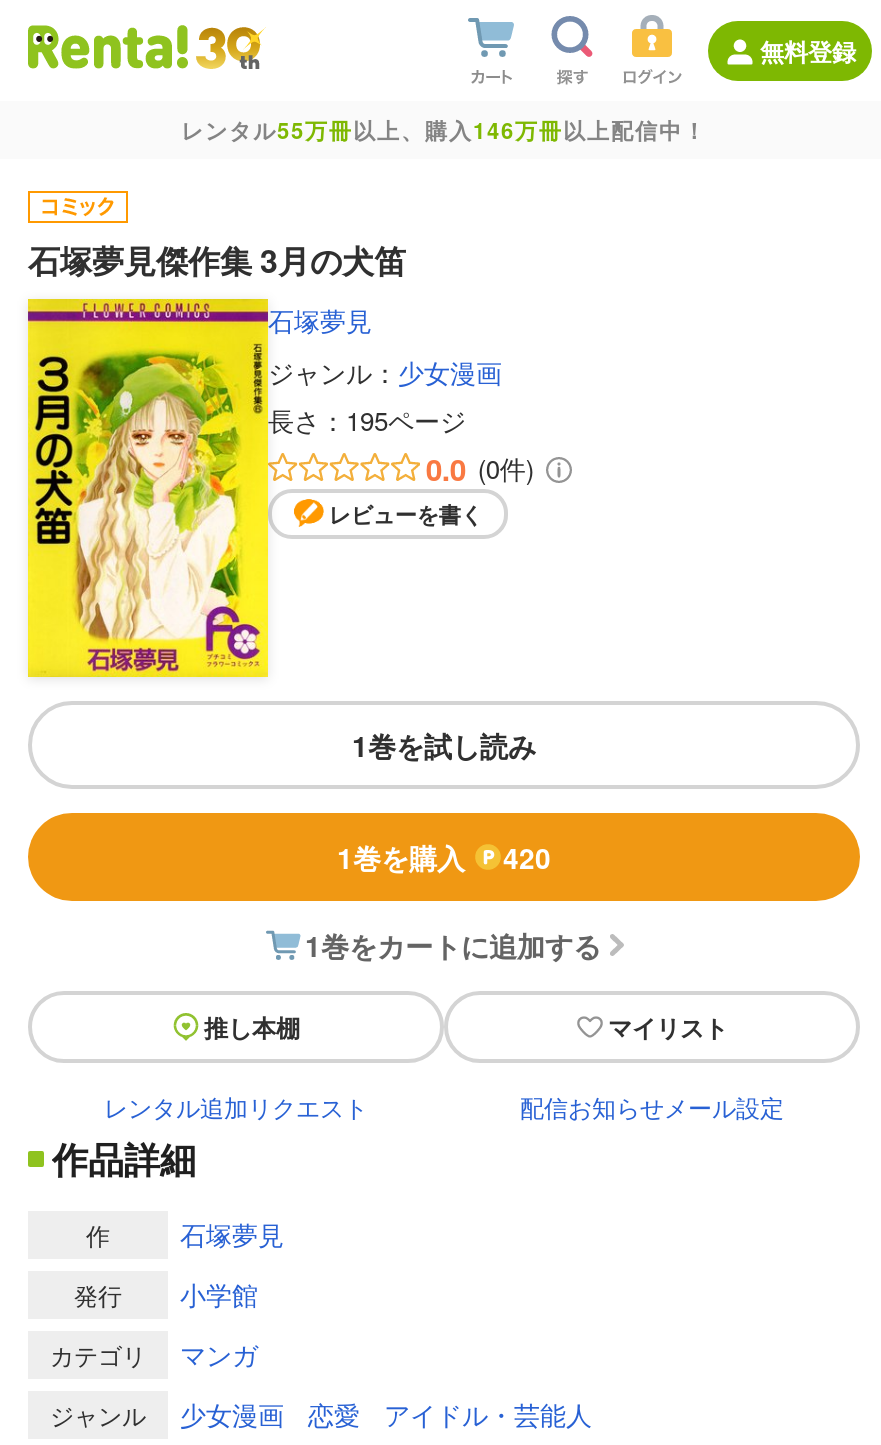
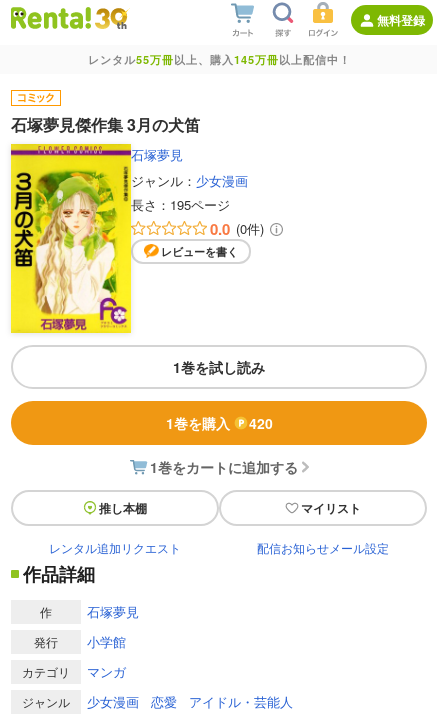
- レンタル55万冊以上、購入146万冊以上配信中！
+ レンタル55万冊以上、購入145万冊以上配信中！
